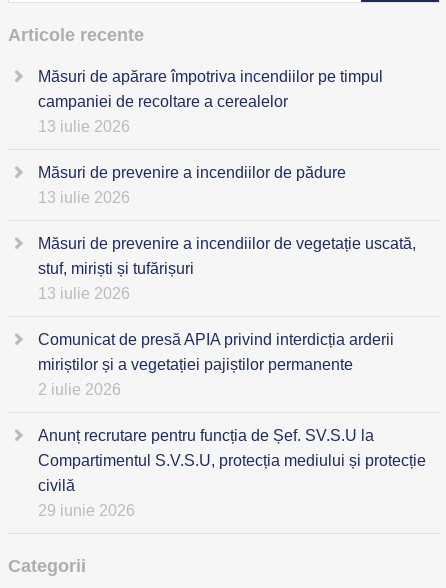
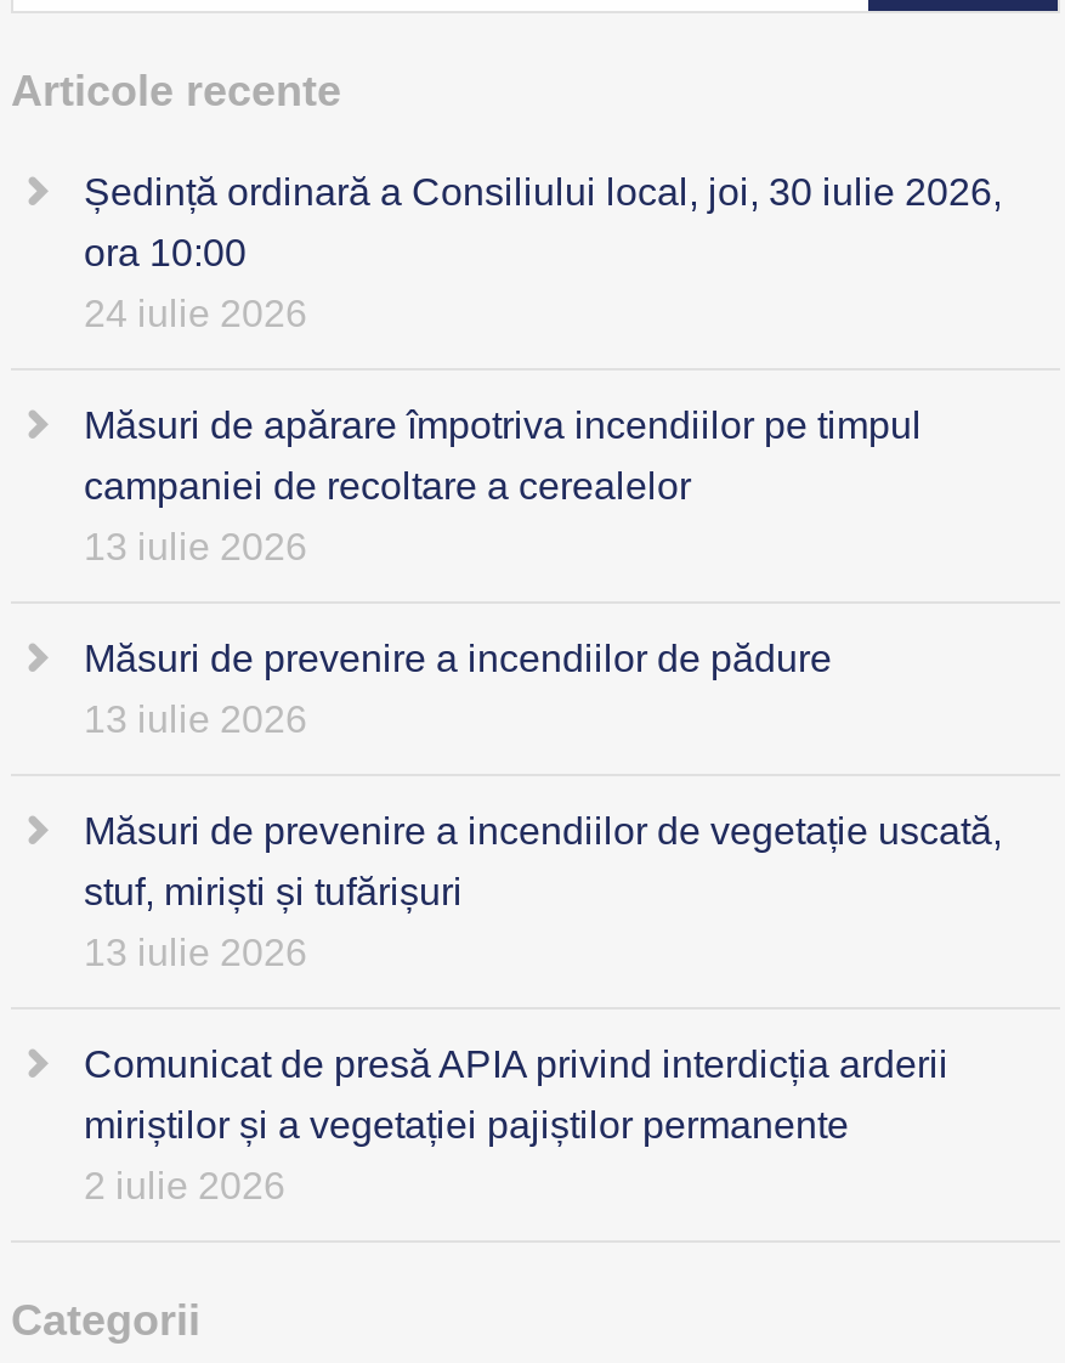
+ Ședință ordinară a Consiliului local, joi, 30 iulie 2026,
+ ora 10:00
+ 24 iulie 2026

moved down: Măsuri de apărare împotriva incendiilor pe timpul | campaniei de recoltare a cerealelor | 13 iulie 2026 | ... | miriștilor și a vegetației pajiștilor permanente | 2 iulie 2026

- Anunț recrutare pentru funcția de Șef. SV.S.U la
- Compartimentul S.V.S.U, protecția mediului și protecție
- civilă
- 29 iunie 2026
